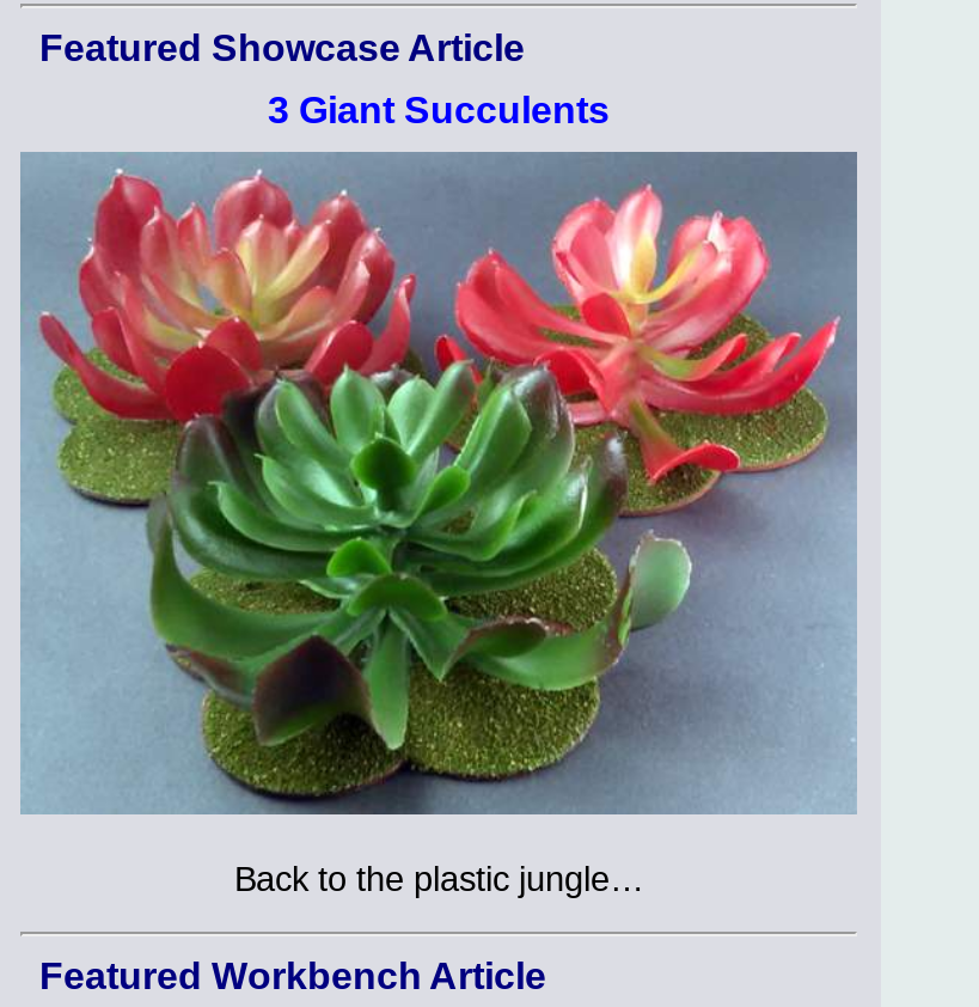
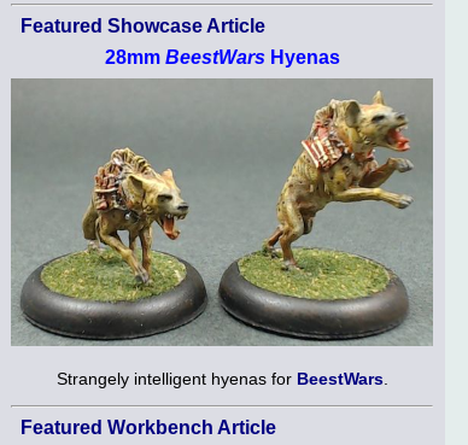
- 3 Giant Succulents
+ 28mm BeestWars Hyenas

- [image]
- Back to the plastic jungle…
+ [image]
+ Strangely intelligent hyenas for BeestWars.
